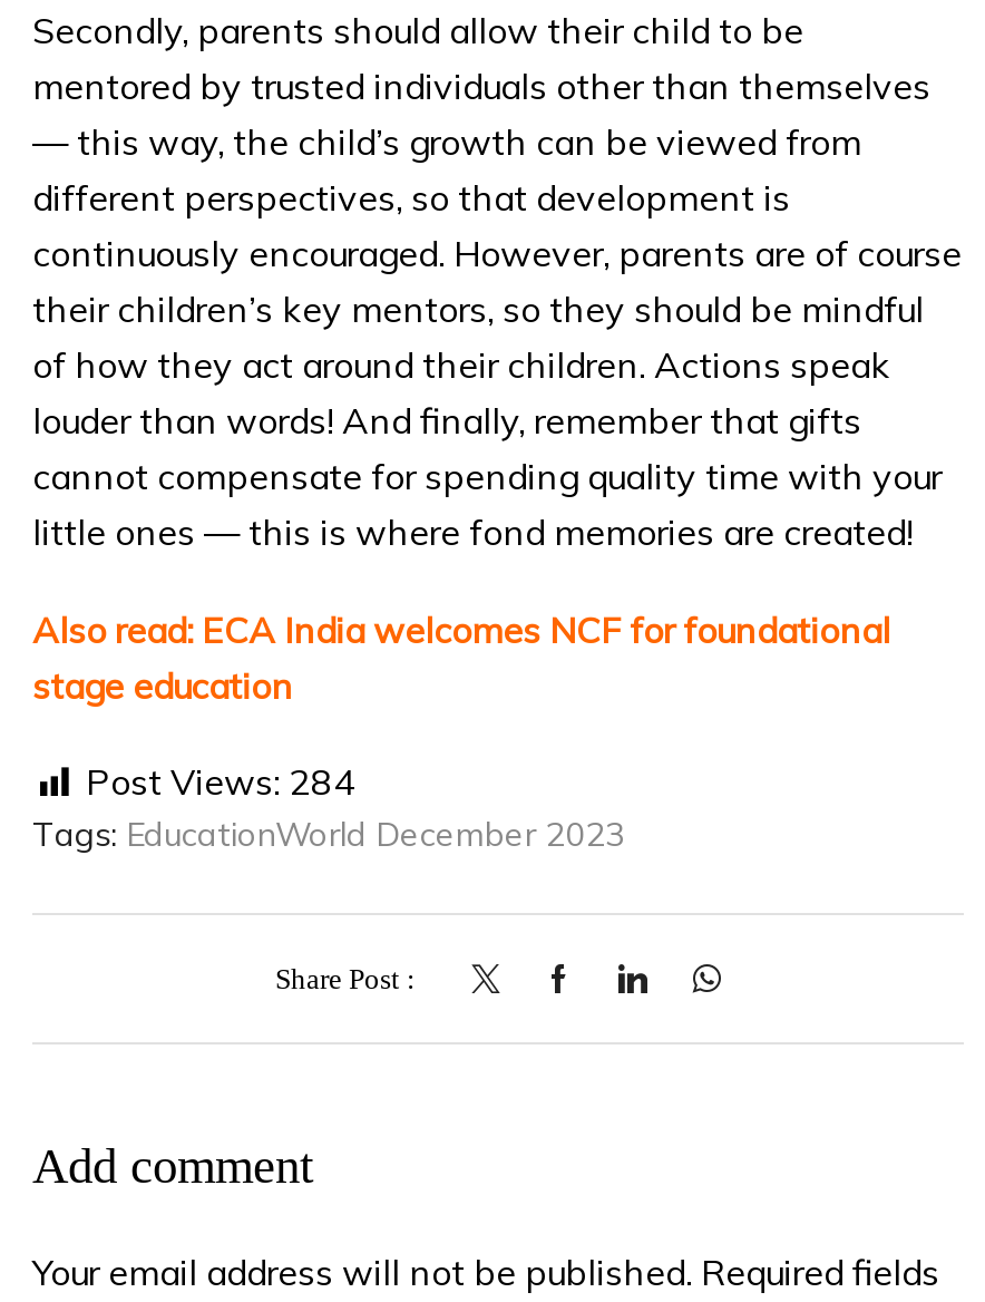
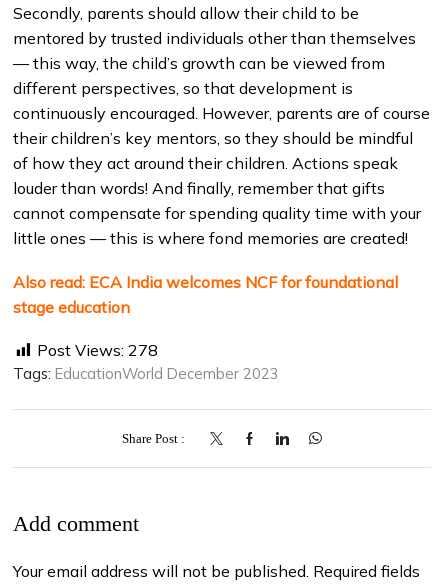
- Post Views: 284
+ Post Views: 278
